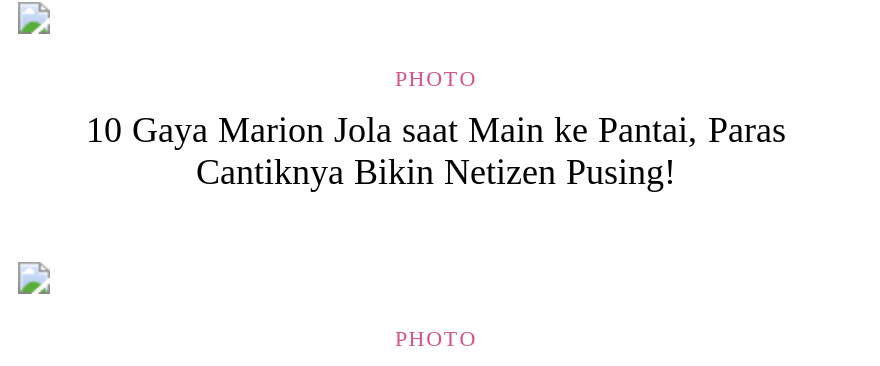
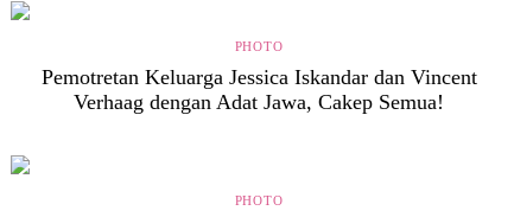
- 10 Gaya Marion Jola saat Main ke Pantai, Paras
- Cantiknya Bikin Netizen Pusing!
+ Pemotretan Keluarga Jessica Iskandar dan Vincent
+ Verhaag dengan Adat Jawa, Cakep Semua!
